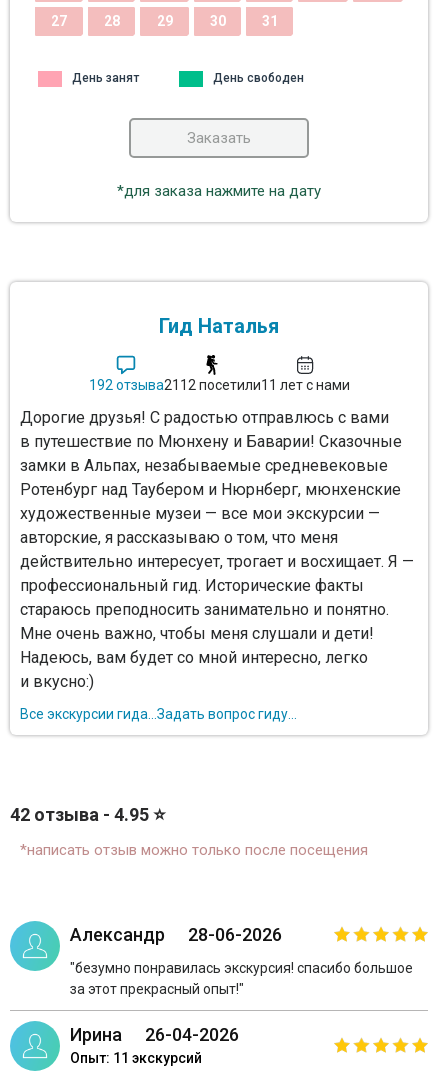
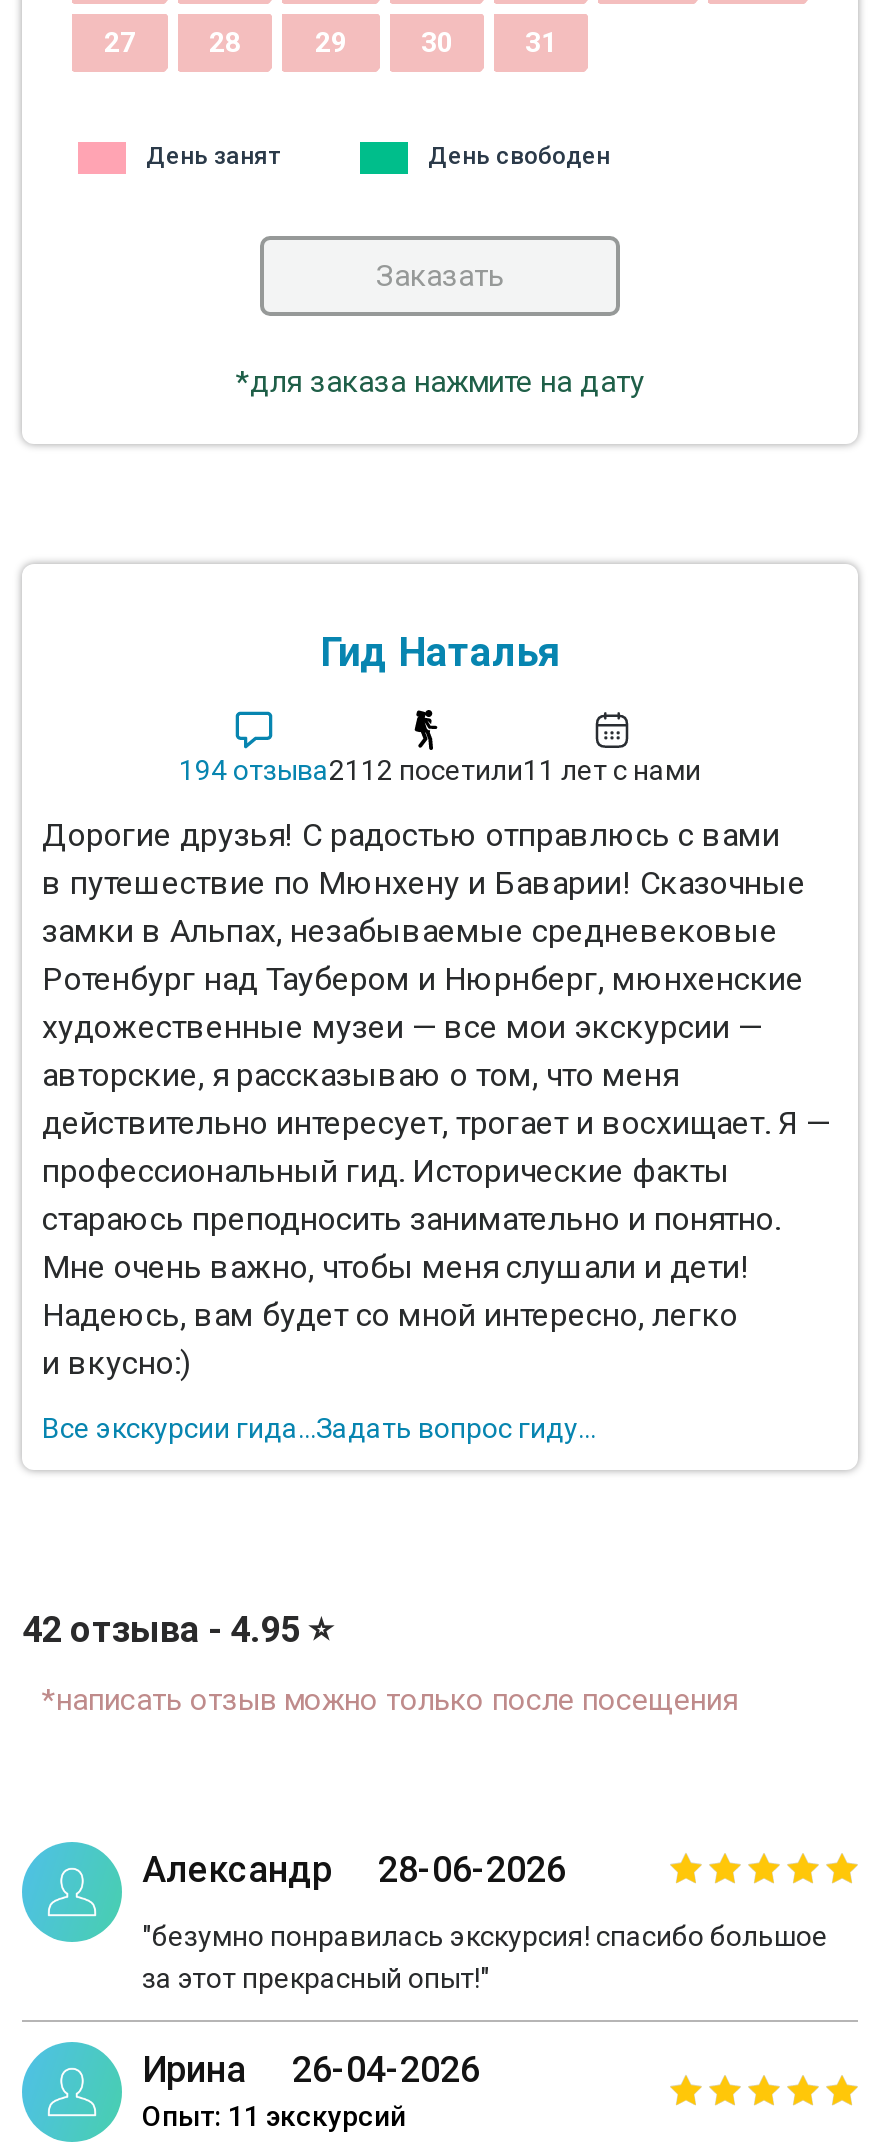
- 192 отзыва2112 посетили11 лет с нами
+ 194 отзыва2112 посетили11 лет с нами
